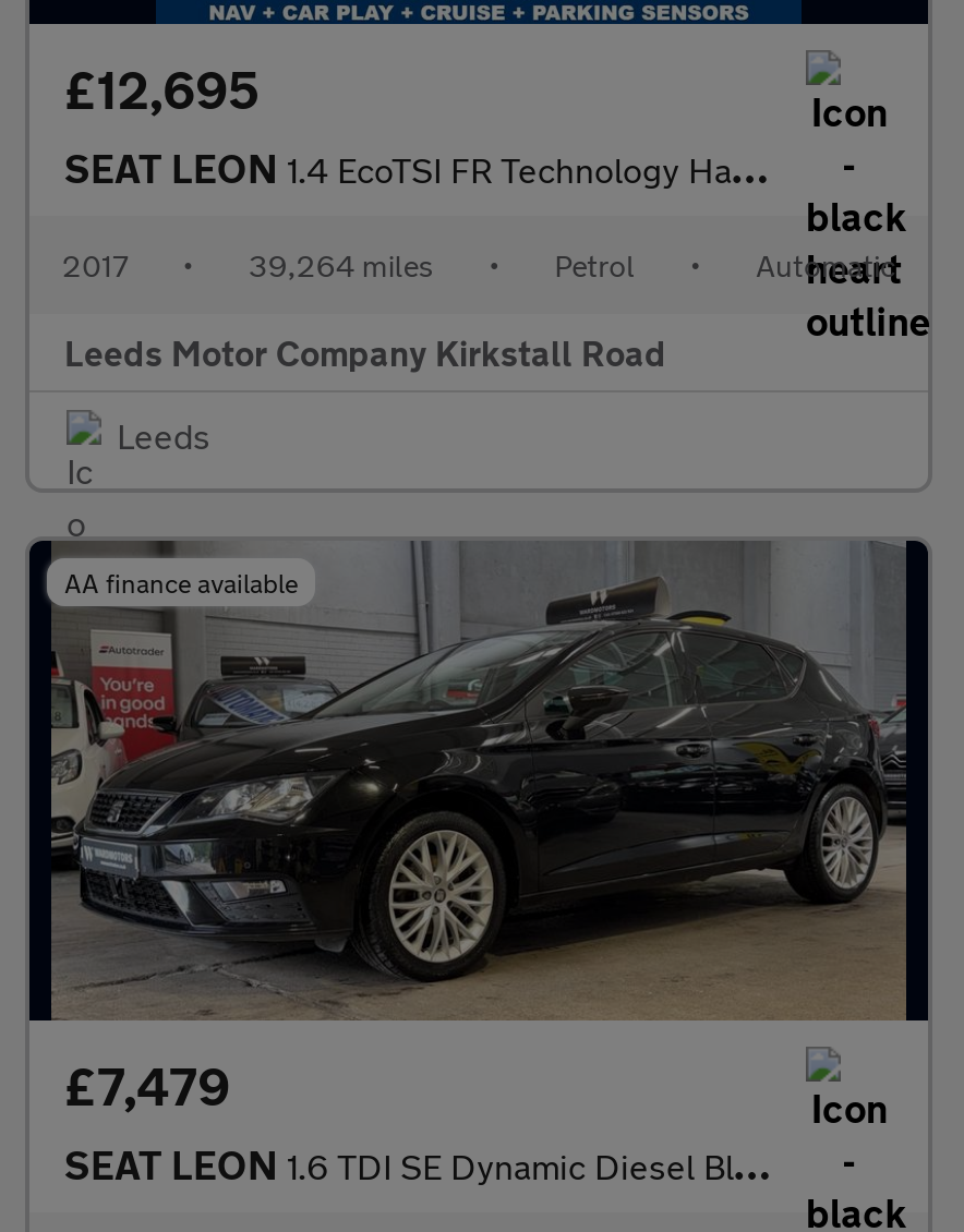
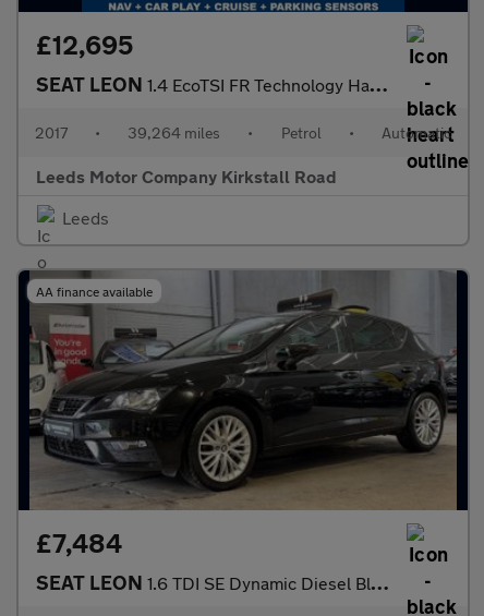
- £7,479
+ £7,484
